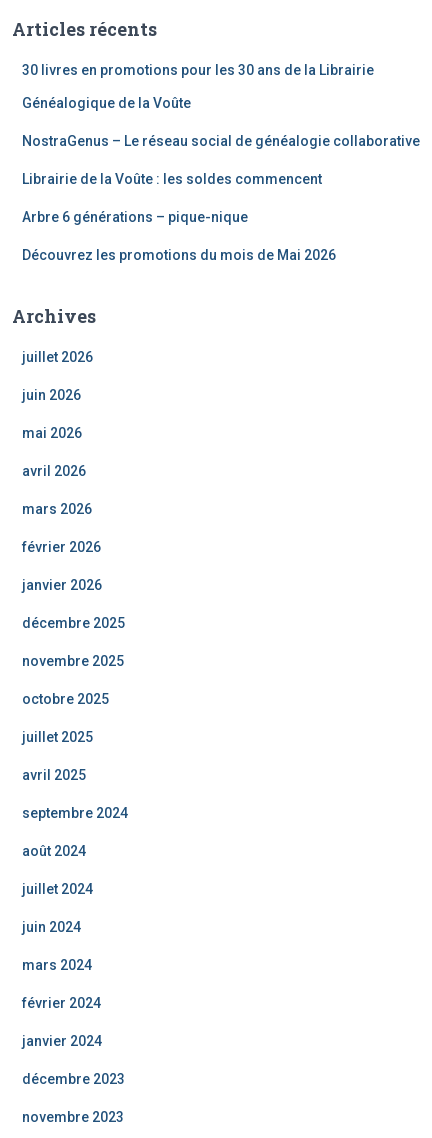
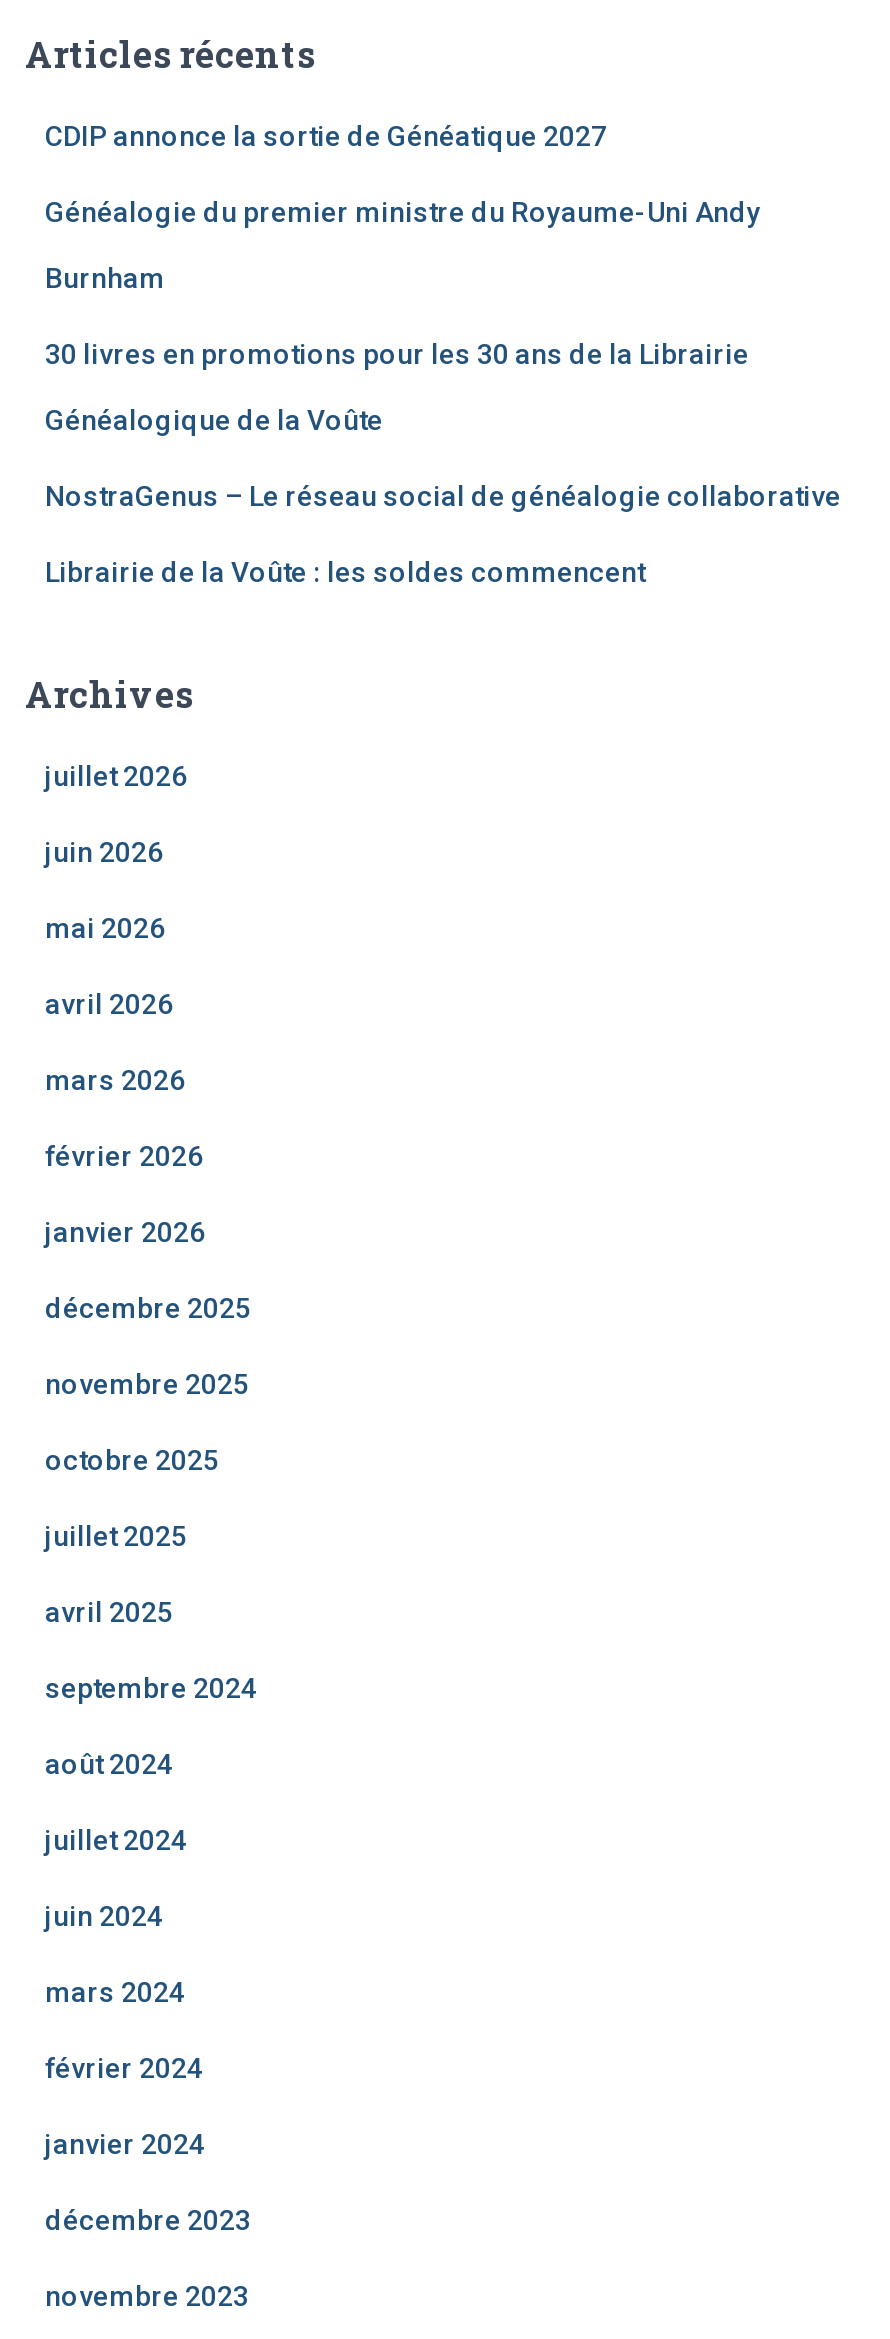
+ CDIP annonce la sortie de Généatique 2027
+ Généalogie du premier ministre du Royaume-Uni Andy
+ Burnham

moved down: 30 livres en promotions pour les 30 ans de la Librairie | Généalogique de la Voûte | NostraGenus – Le réseau social de généalogie collaborative | Librairie de la Voûte : les soldes commencent

- Arbre 6 générations – pique-nique
- Découvrez les promotions du mois de Mai 2026
